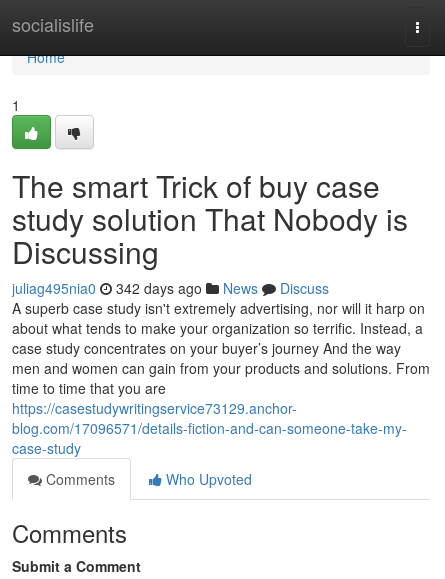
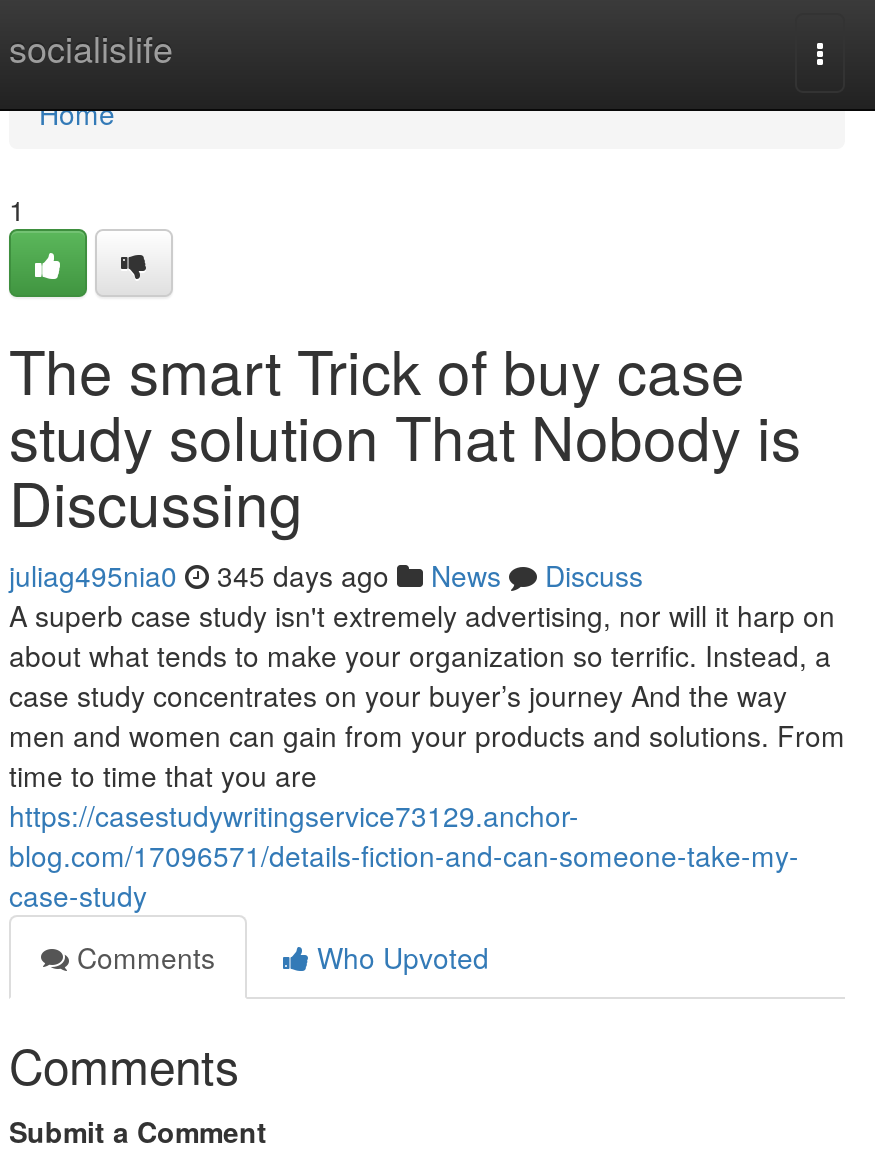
- juliag495nia0 342 days ago News Discuss
+ juliag495nia0 345 days ago News Discuss
